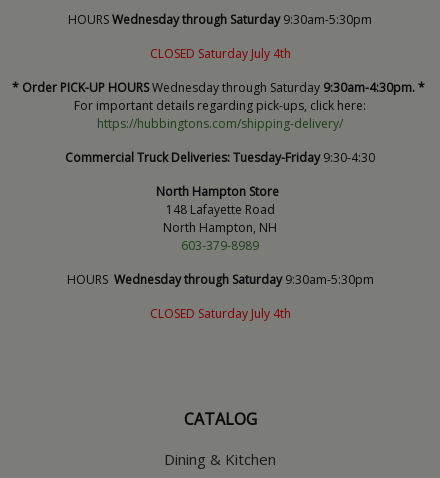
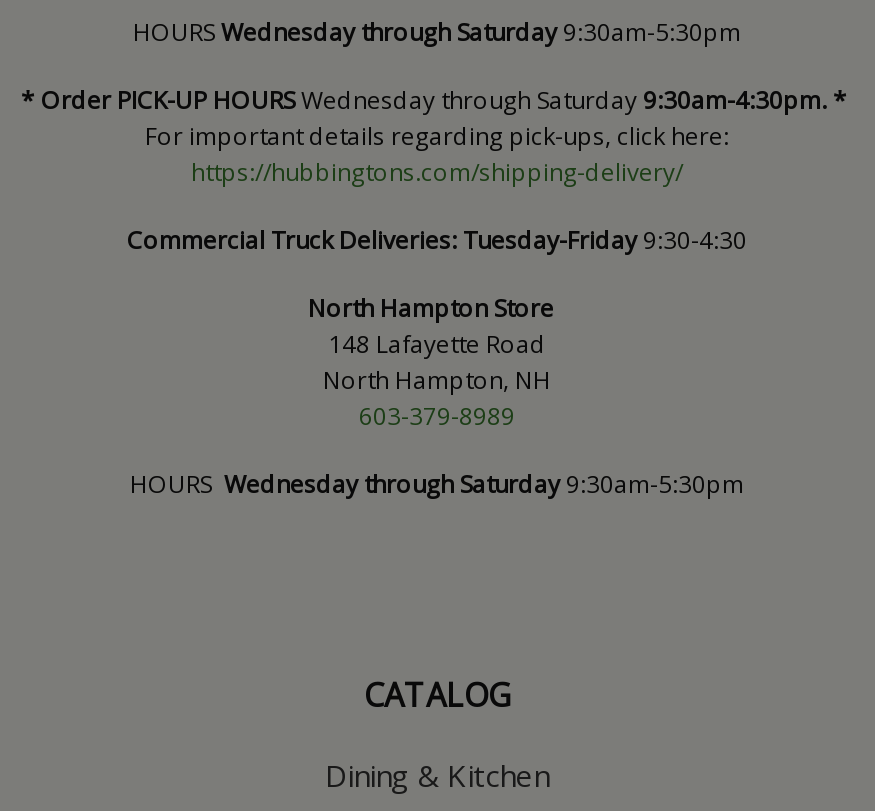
- CLOSED Saturday July 4th

- CLOSED Saturday July 4th
